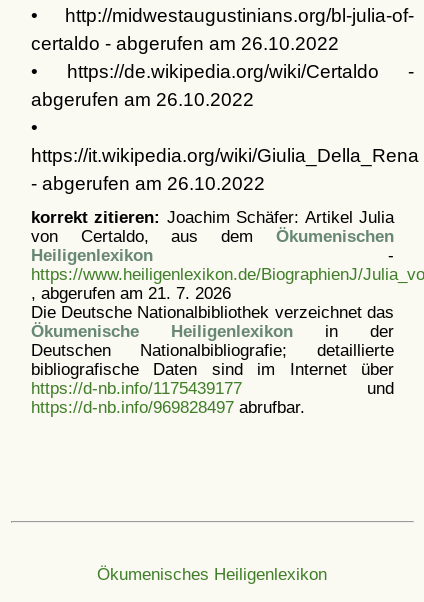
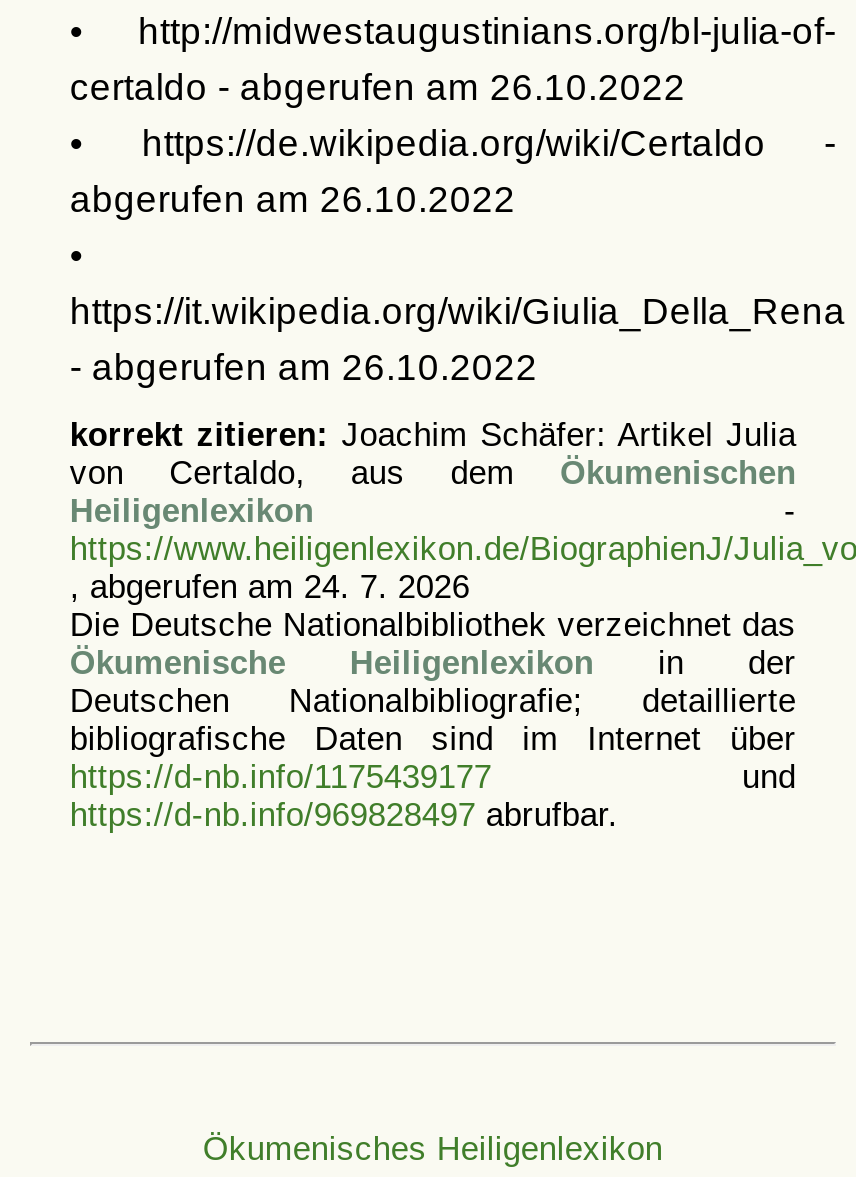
- , abgerufen am 21. 7. 2026
+ , abgerufen am 24. 7. 2026
